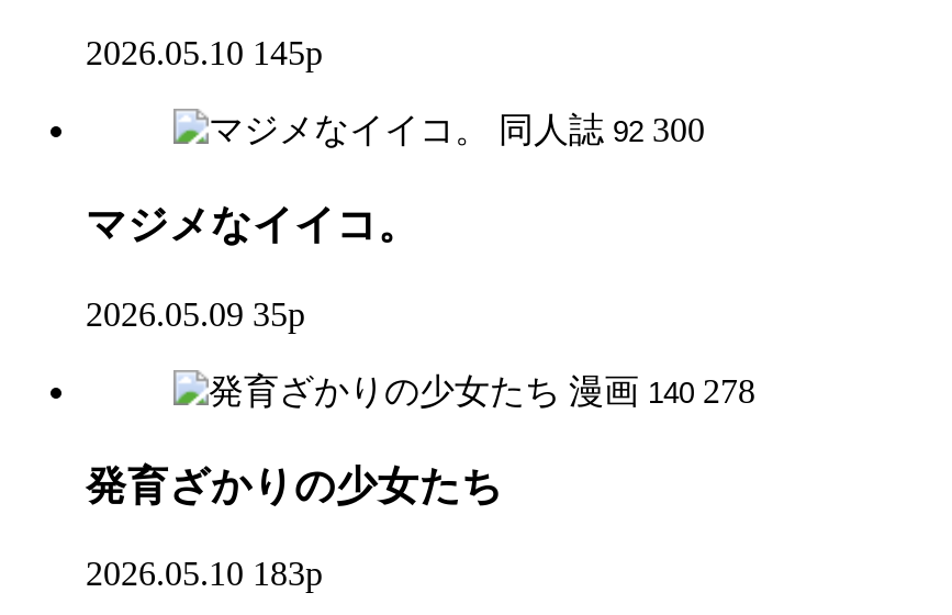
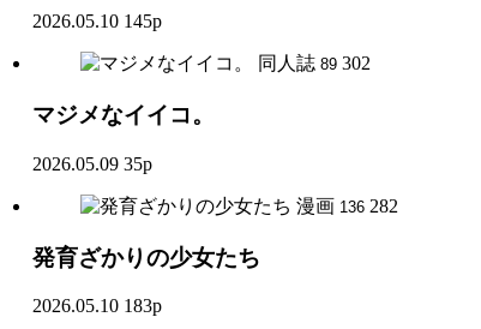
- 同人誌 92 300
+ 同人誌 89 302

- 漫画 140 278
+ 漫画 136 282
